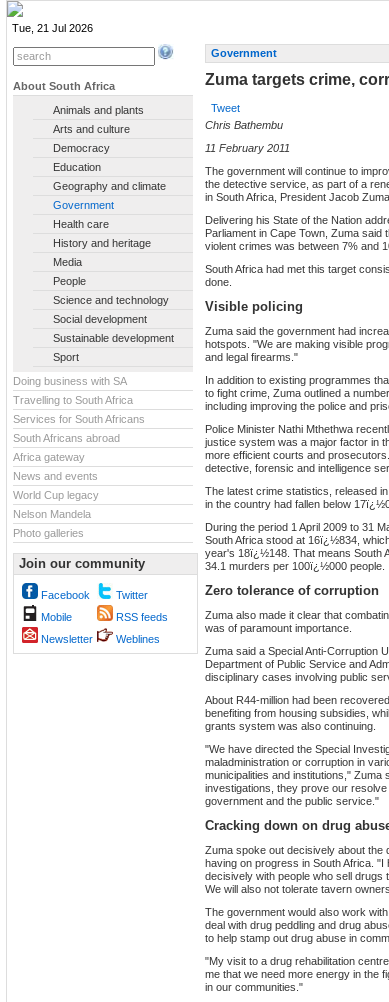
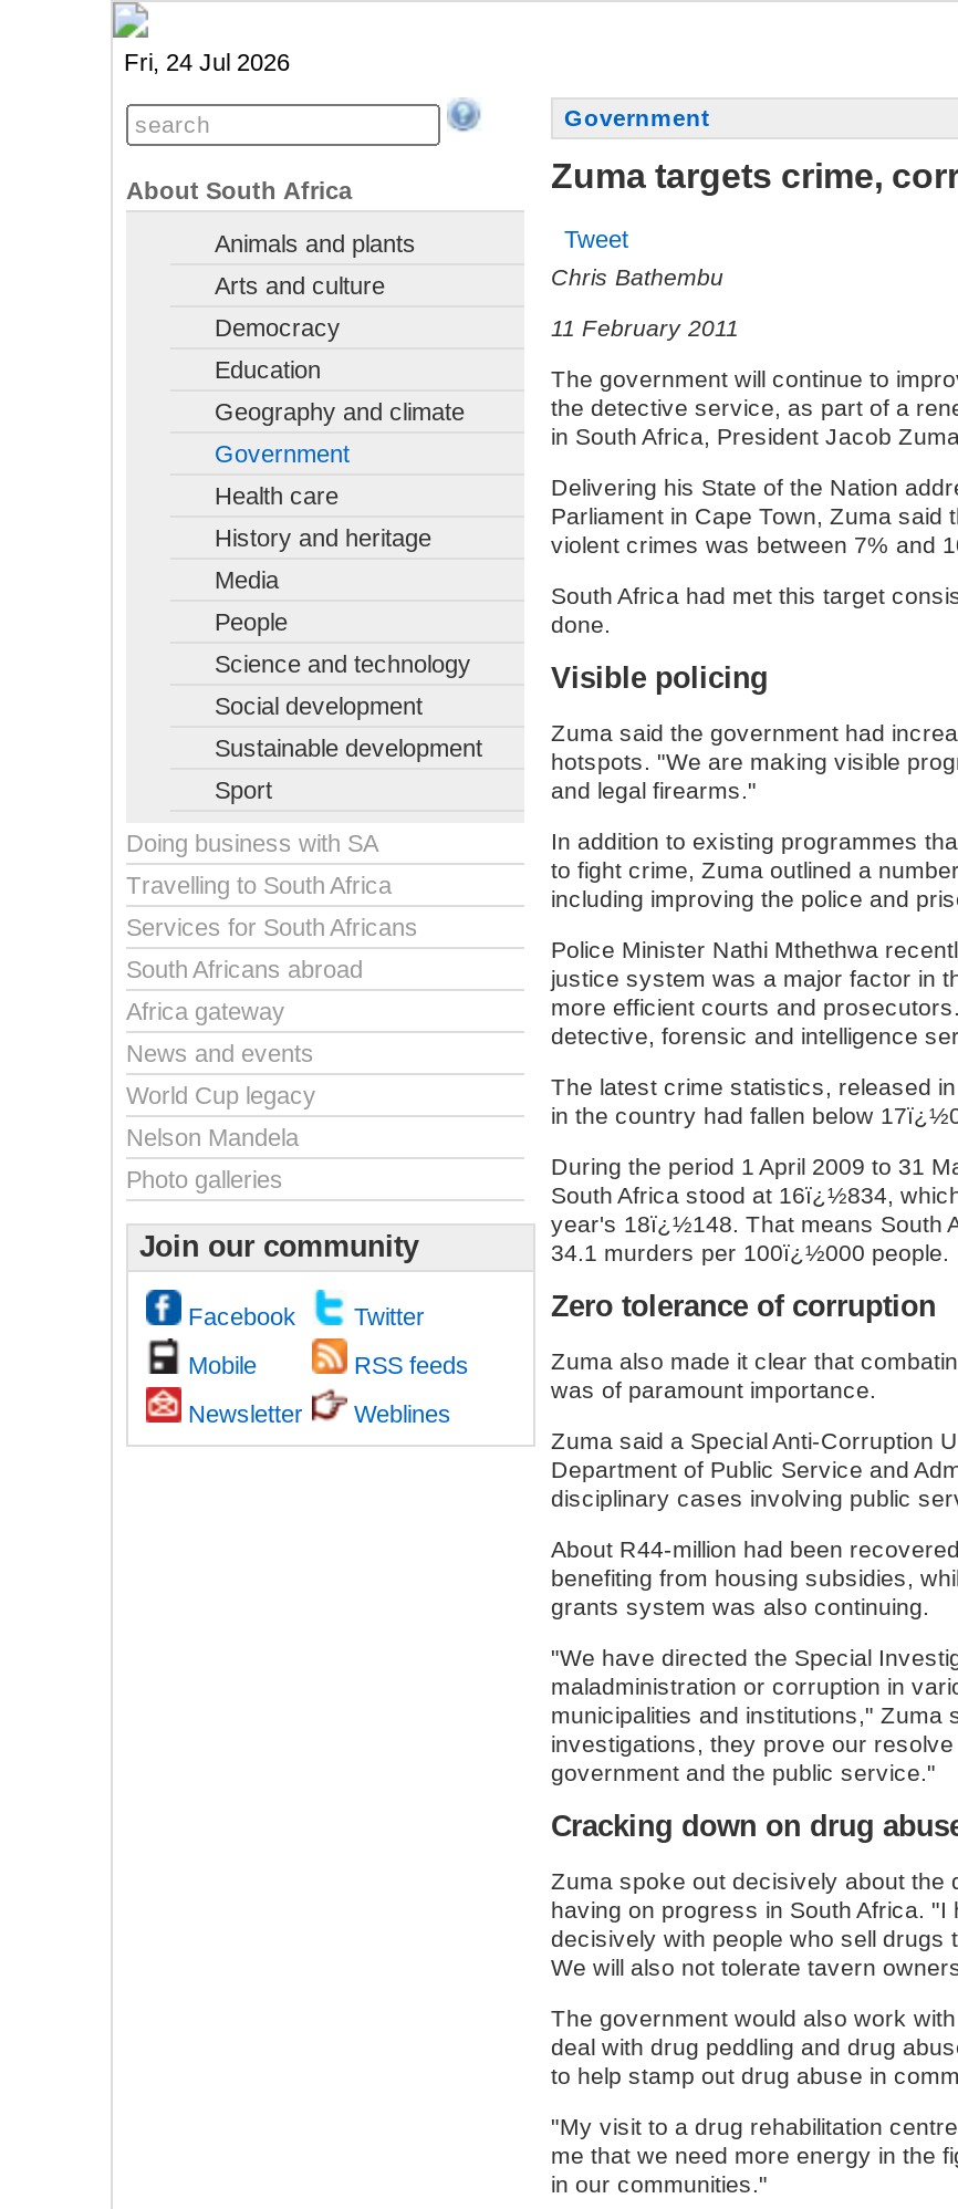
- Tue, 21 Jul 2026
+ Fri, 24 Jul 2026
